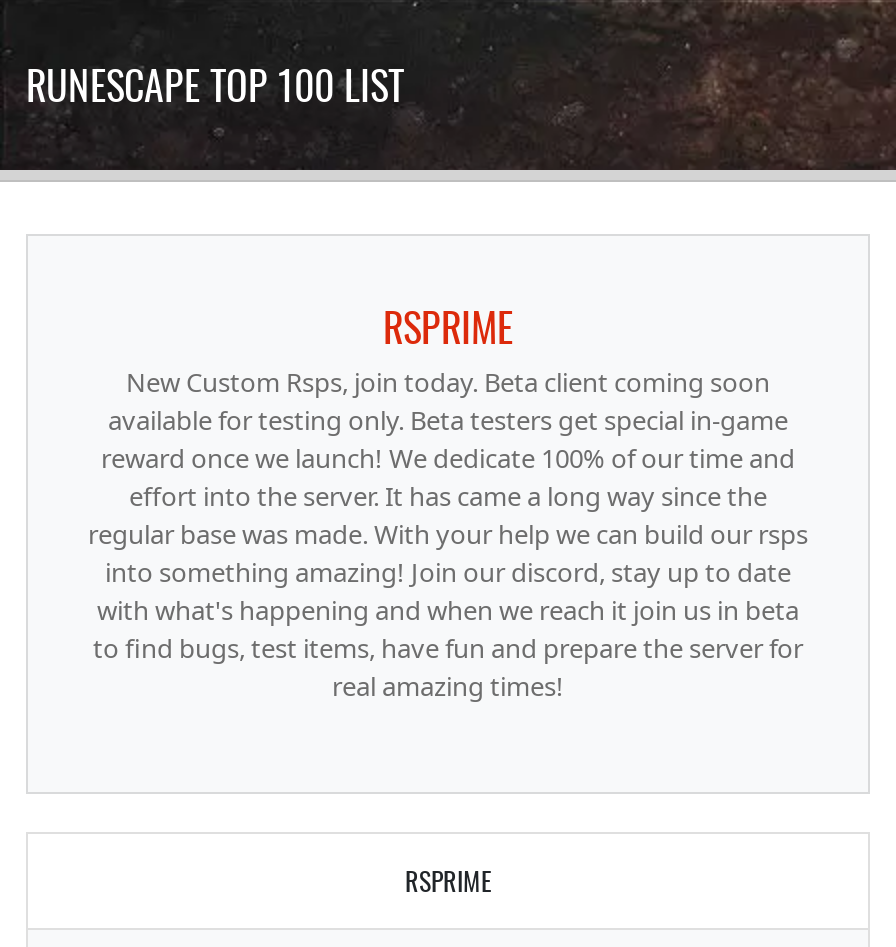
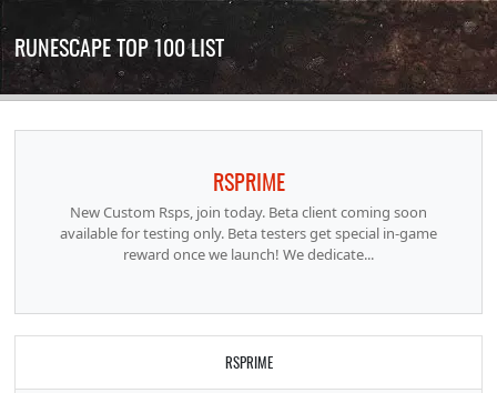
- reward once we launch! We dedicate 100% of our time and
- effort into the server. It has came a long way since the
- regular base was made. With your help we can build our rsps
- into something amazing! Join our discord, stay up to date
- with what's happening and when we reach it join us in beta
- to find bugs, test items, have fun and prepare the server for
- real amazing times!
+ reward once we launch! We dedicate...
